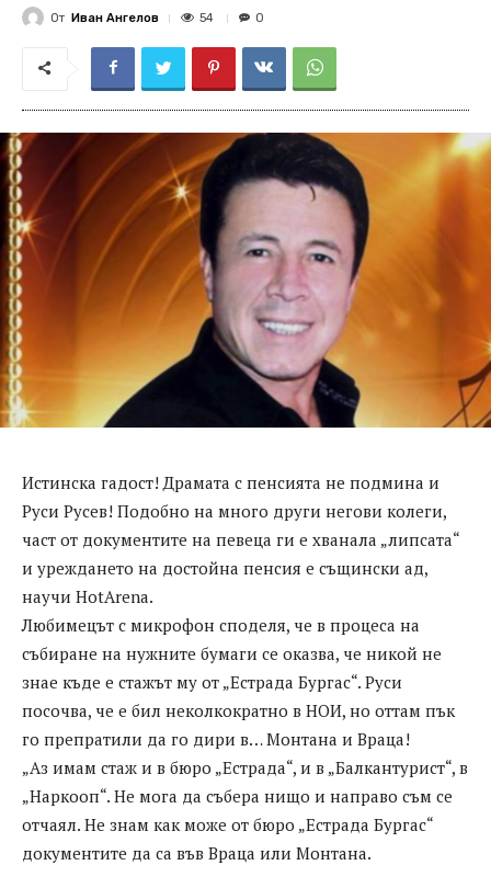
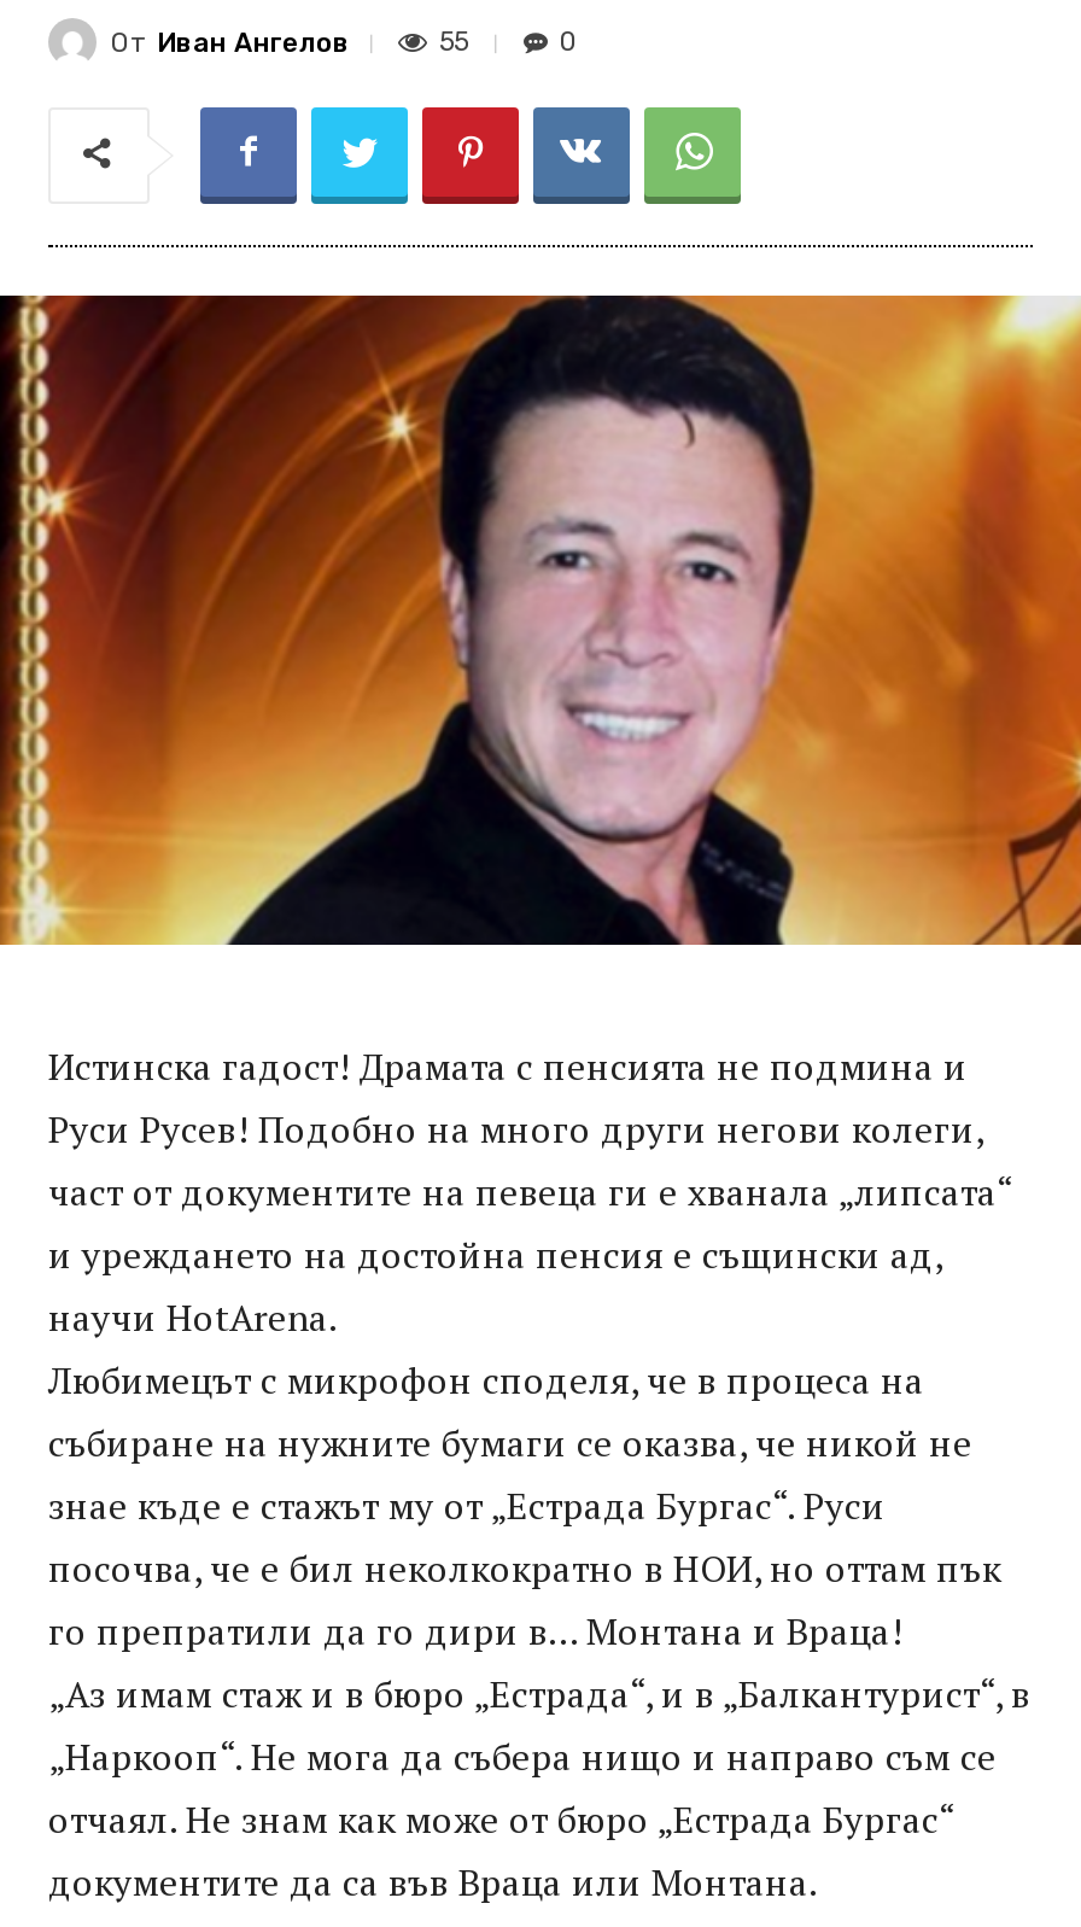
- 54
+ 55
